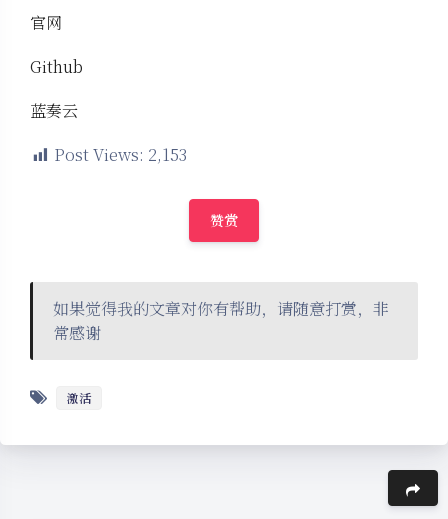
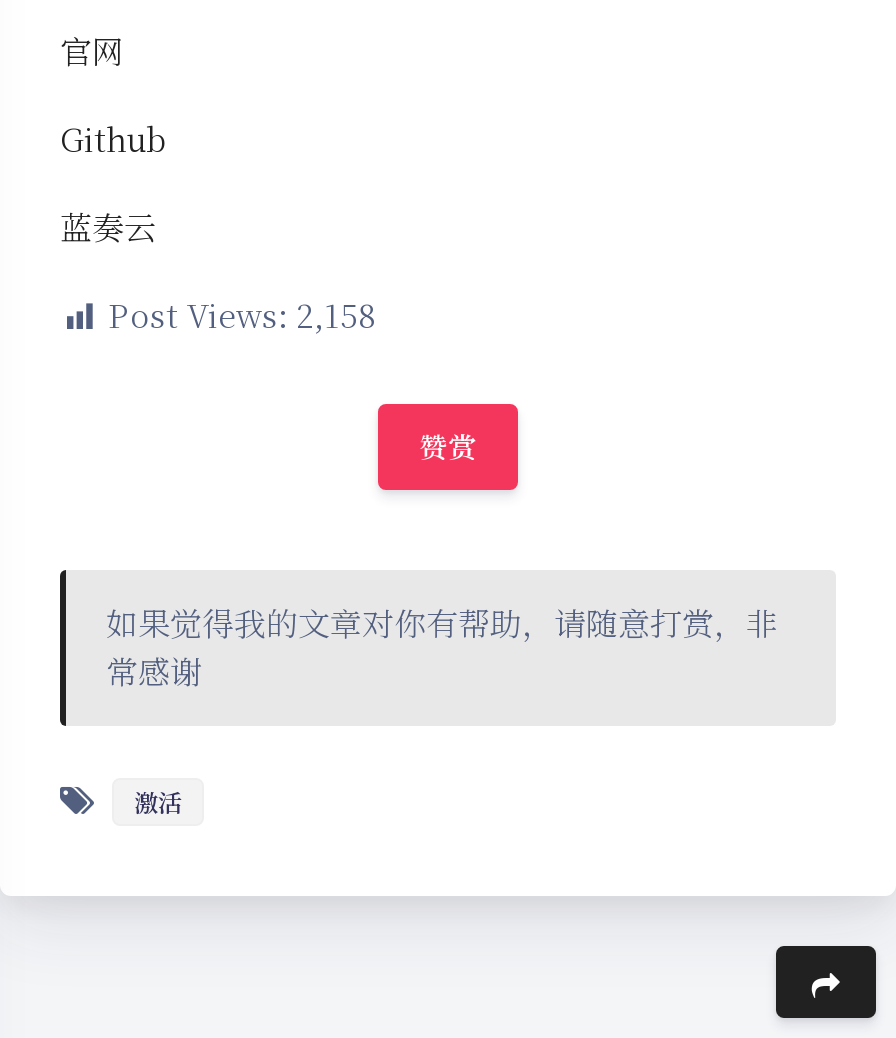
- Post Views: 2,153
+ Post Views: 2,158
